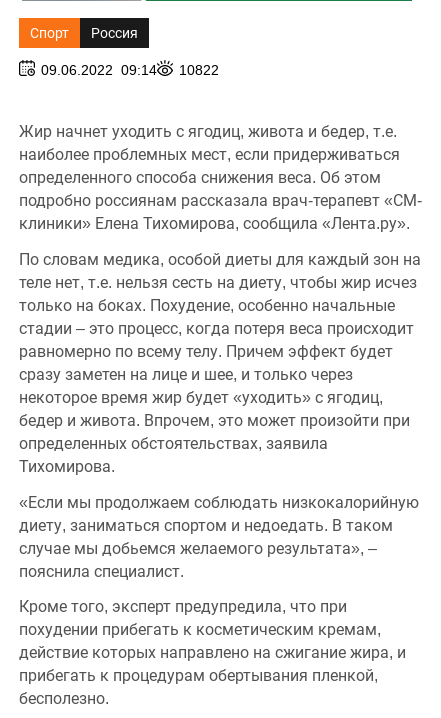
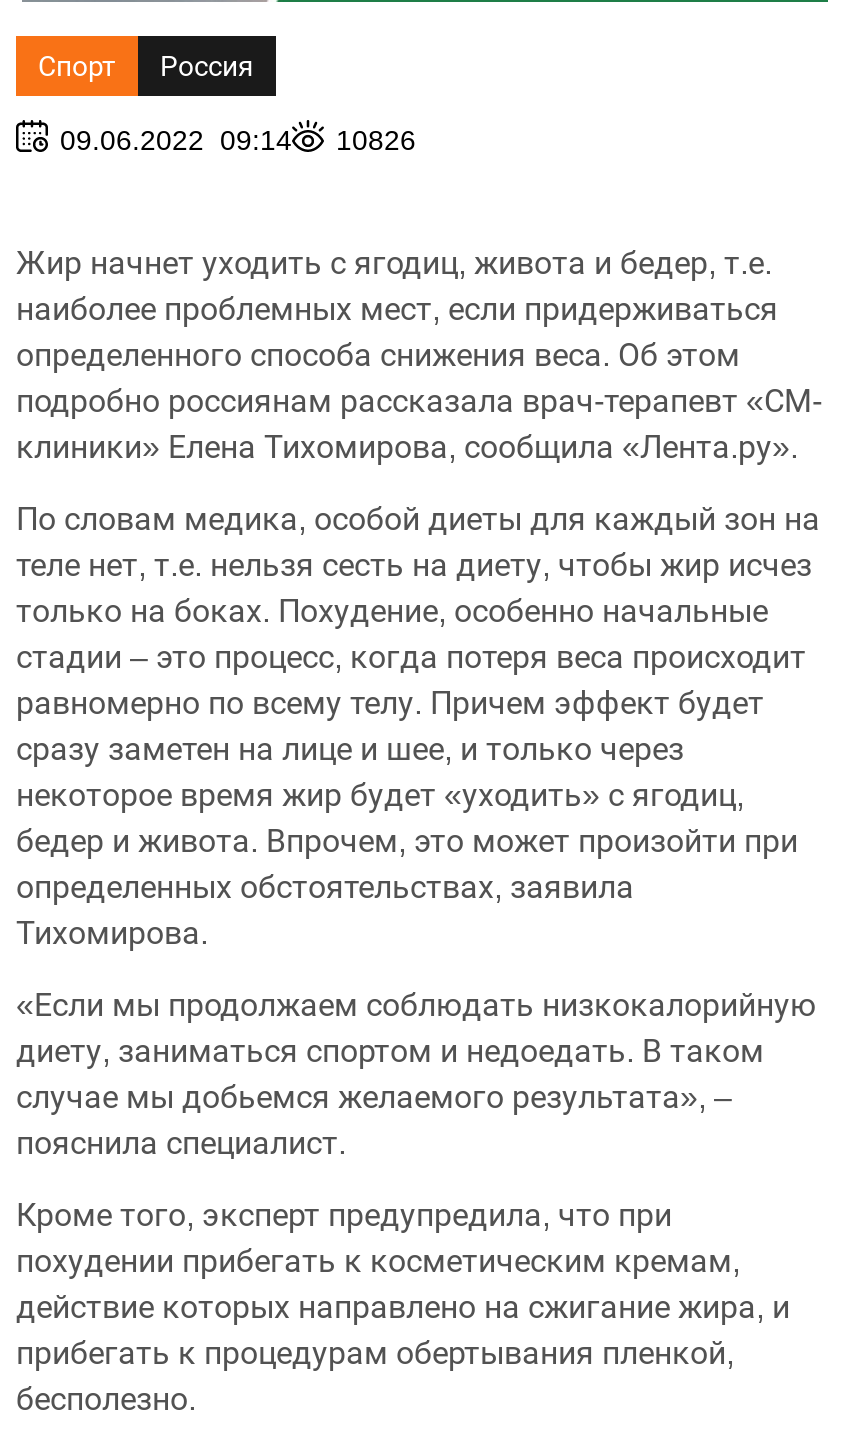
- 09.06.2022 09:14 10822
+ 09.06.2022 09:14 10826
